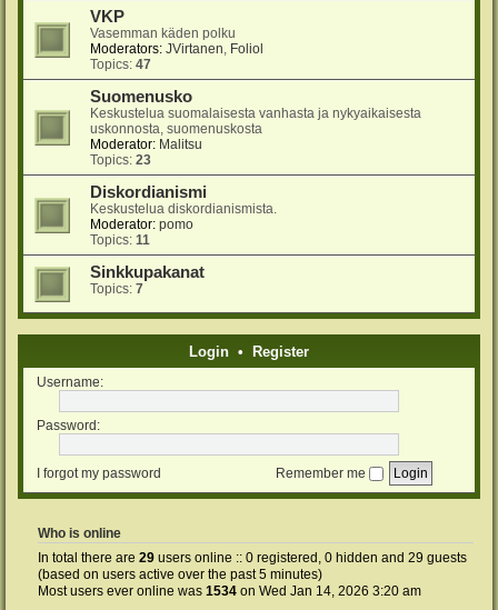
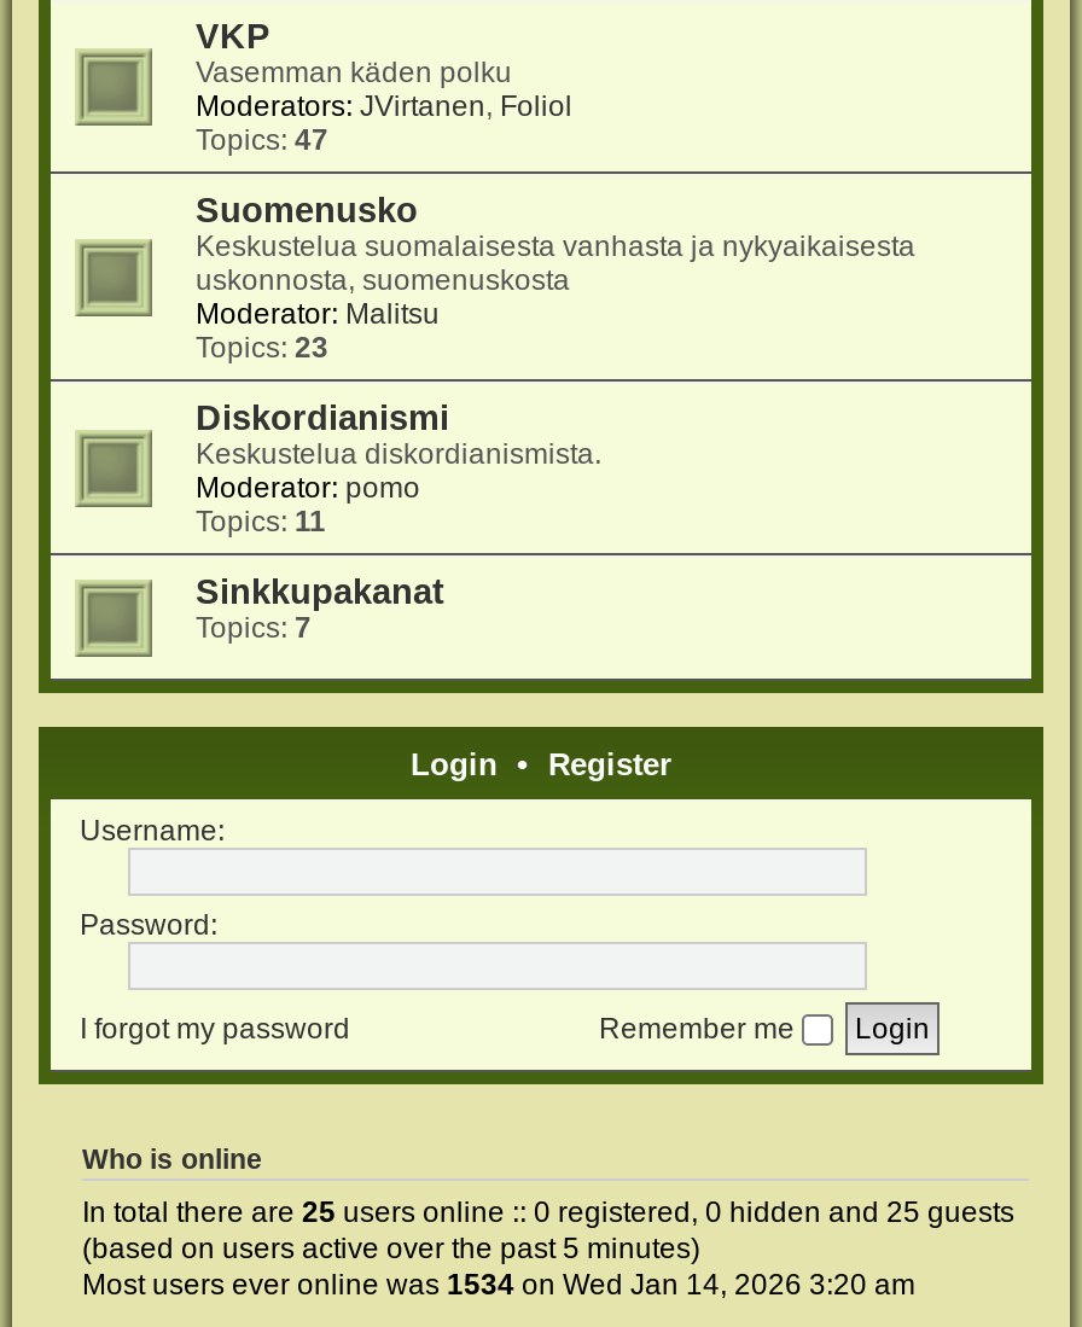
- In total there are 29 users online :: 0 registered, 0 hidden and 29 guests
+ In total there are 25 users online :: 0 registered, 0 hidden and 25 guests
